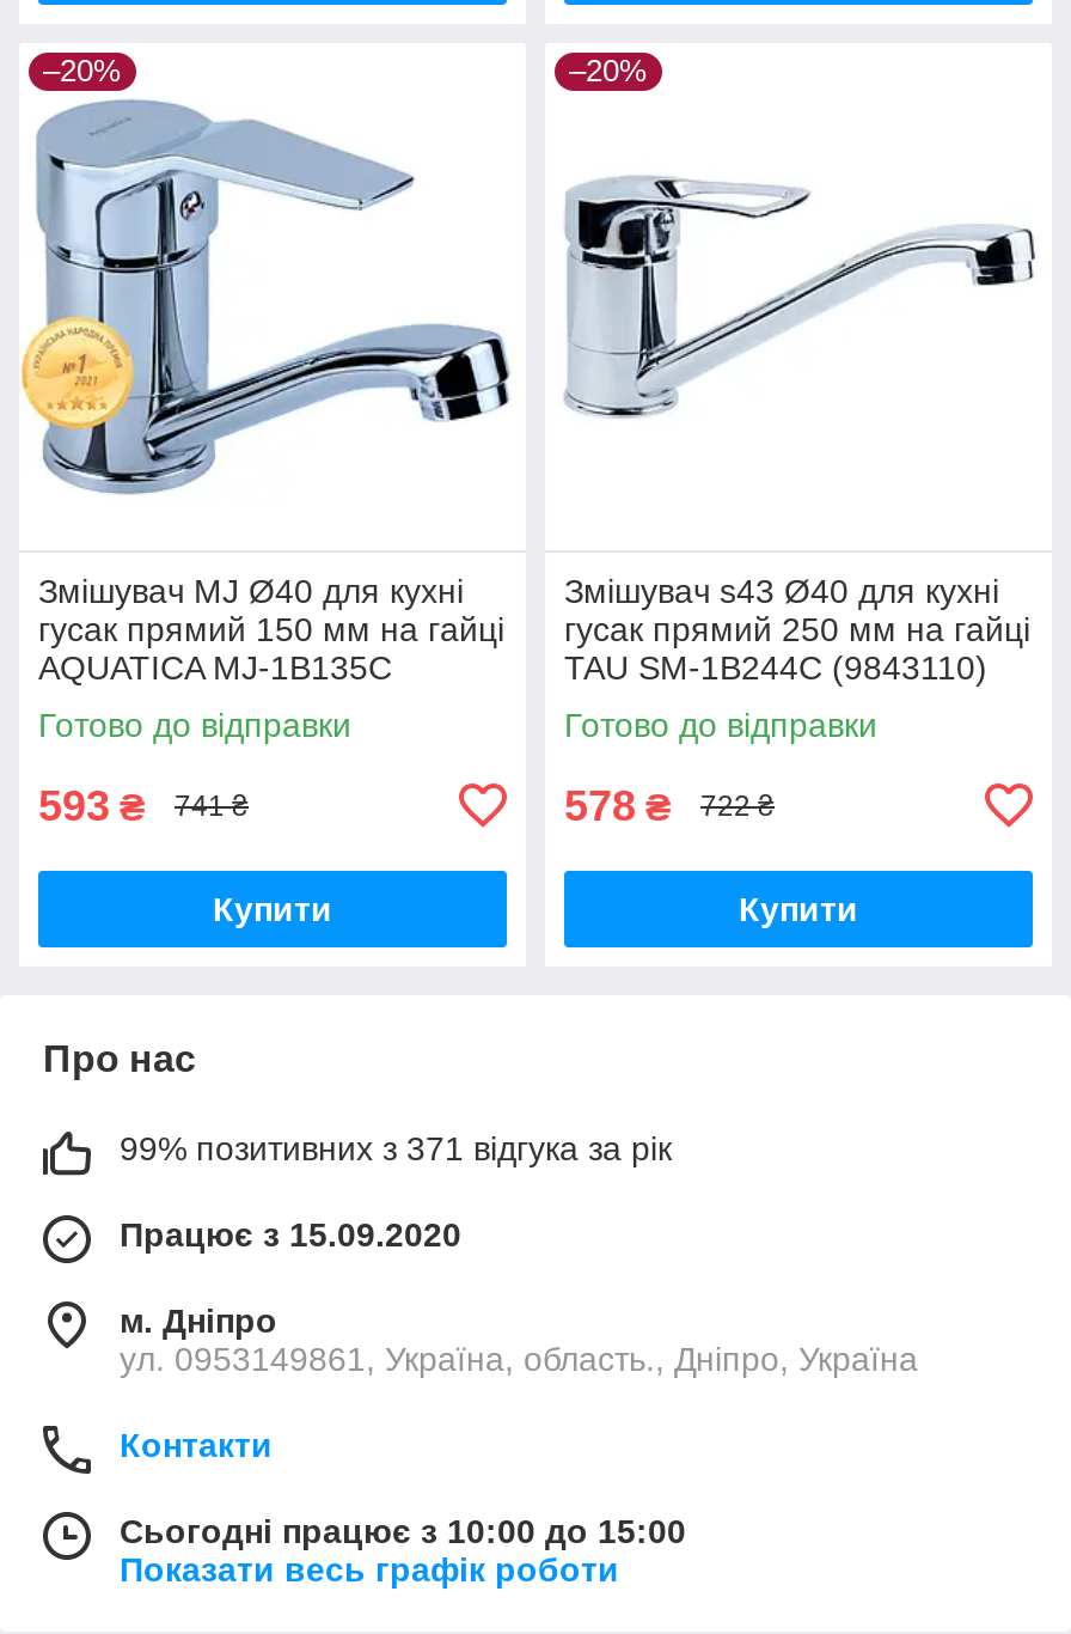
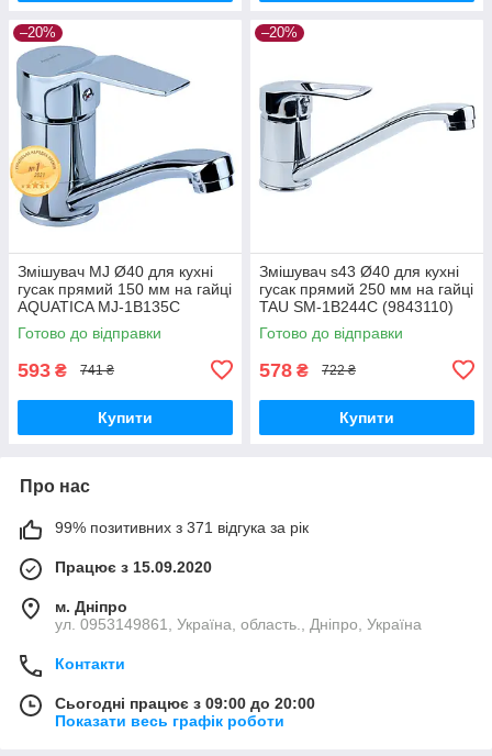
- Сьогодні працює з 10:00 до 15:00
+ Сьогодні працює з 09:00 до 20:00
